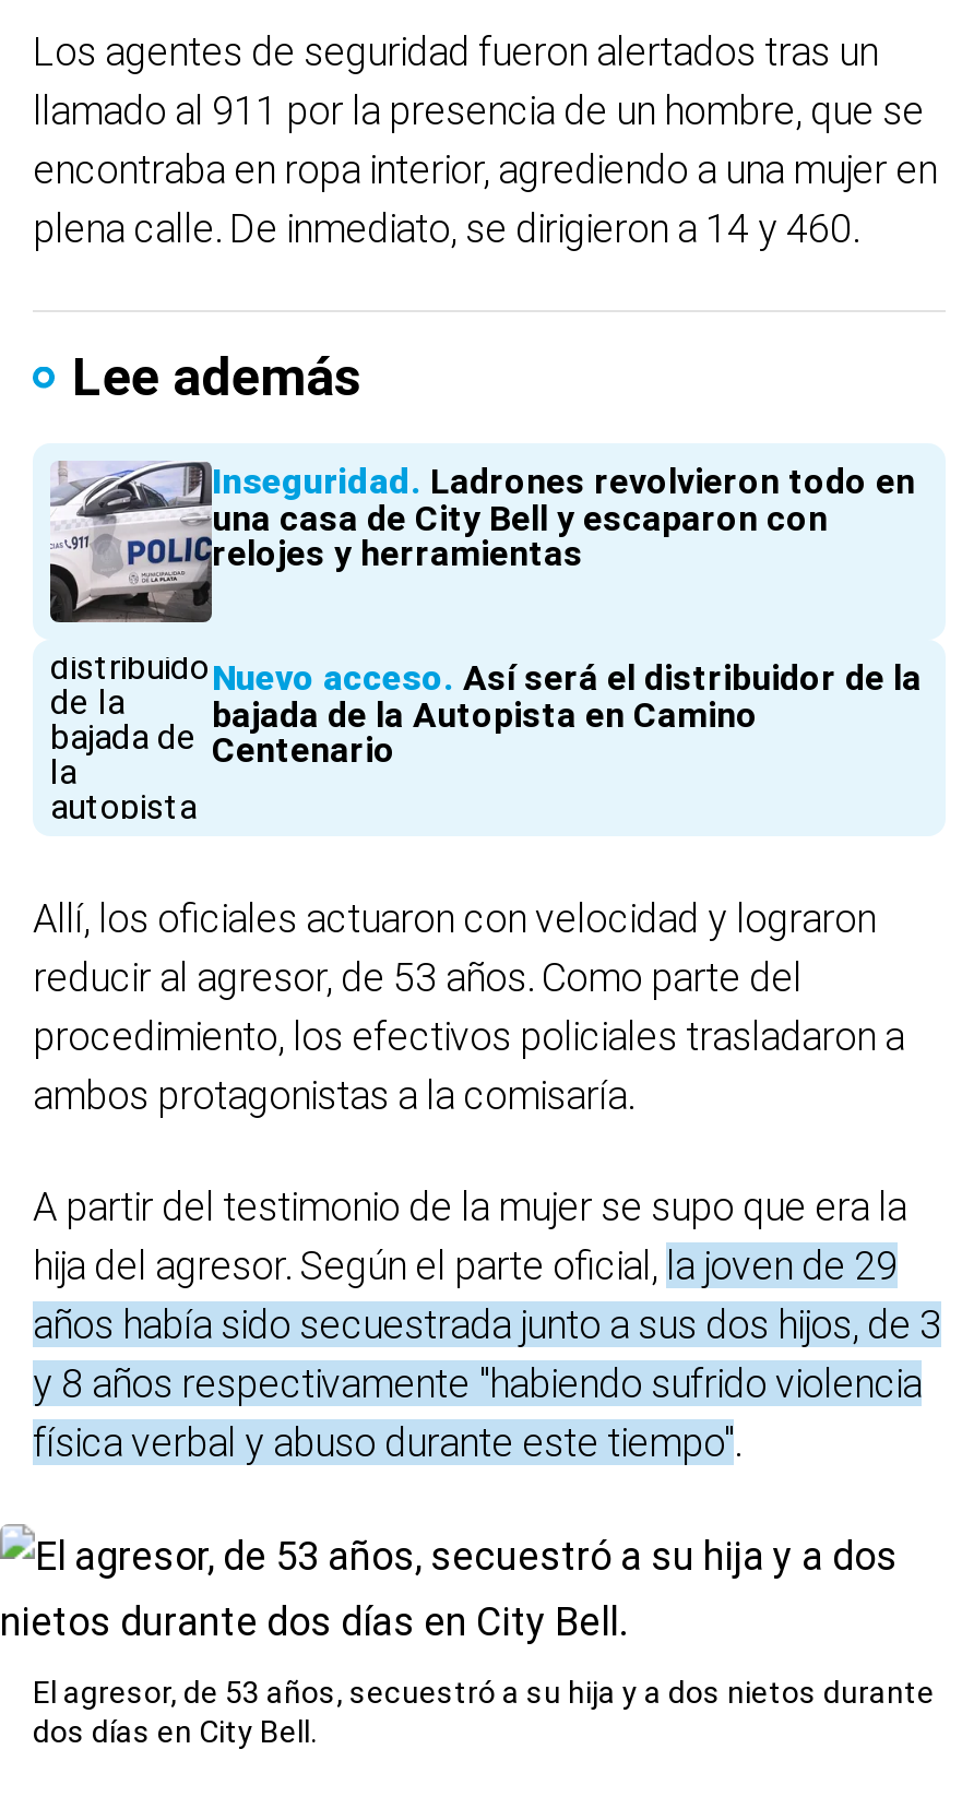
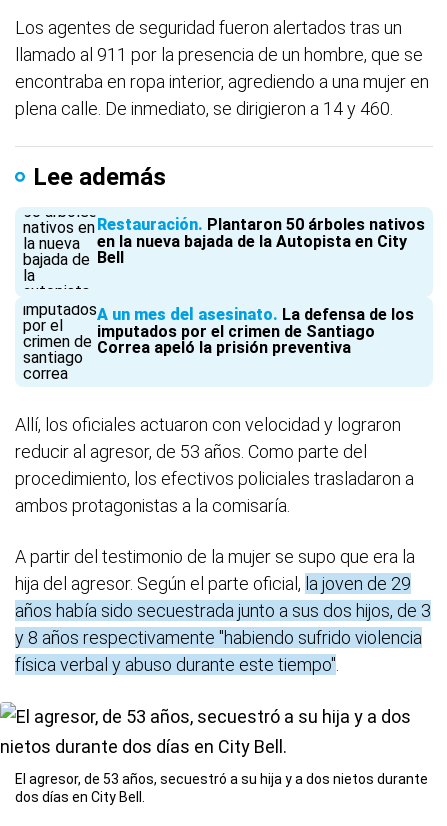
- [image]
- Inseguridad Ladrones revolvieron todo en
- una casa de City Bell y escaparon con
- relojes y herramientas
+ [image]
+ Restauración Plantaron 50 árboles nativos
+ en la nueva bajada de la Autopista en City
+ Bell

- [image]
- Nuevo acceso Así será el distribuidor de la
- bajada de la Autopista en Camino
- Centenario
+ [image]
+ A un mes del asesinato La defensa de los
+ imputados por el crimen de Santiago
+ Correa apeló la prisión preventiva
